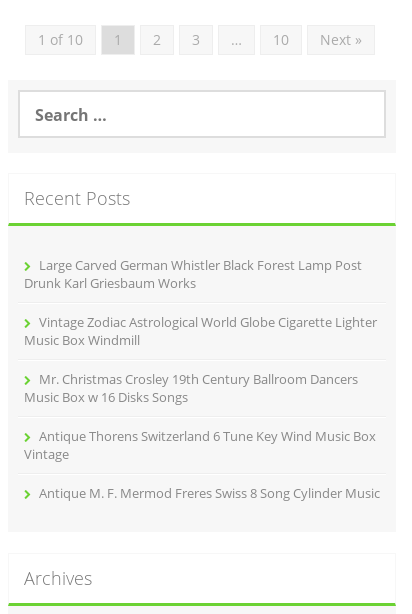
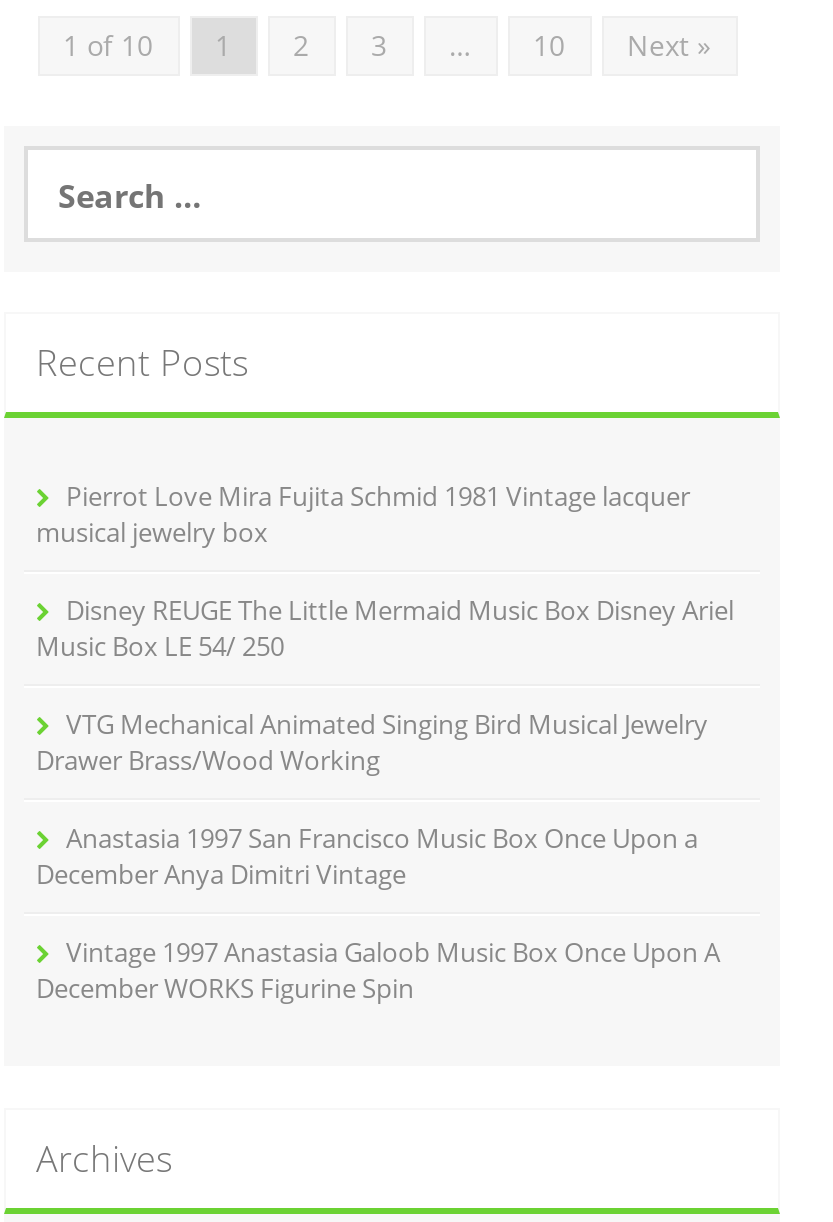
- Large Carved German Whistler Black Forest Lamp Post
- Drunk Karl Griesbaum Works
+ Pierrot Love Mira Fujita Schmid 1981 Vintage lacquer
+ musical jewelry box

- Vintage Zodiac Astrological World Globe Cigarette Lighter
- Music Box Windmill
+ Disney REUGE The Little Mermaid Music Box Disney Ariel
+ Music Box LE 54/ 250

- Mr. Christmas Crosley 19th Century Ballroom Dancers
- Music Box w 16 Disks Songs
+ VTG Mechanical Animated Singing Bird Musical Jewelry
+ Drawer Brass/Wood Working

- Antique Thorens Switzerland 6 Tune Key Wind Music Box
- Vintage
+ Anastasia 1997 San Francisco Music Box Once Upon a
+ December Anya Dimitri Vintage

- Antique M. F. Mermod Freres Swiss 8 Song Cylinder Music
+ Vintage 1997 Anastasia Galoob Music Box Once Upon A
+ December WORKS Figurine Spin
